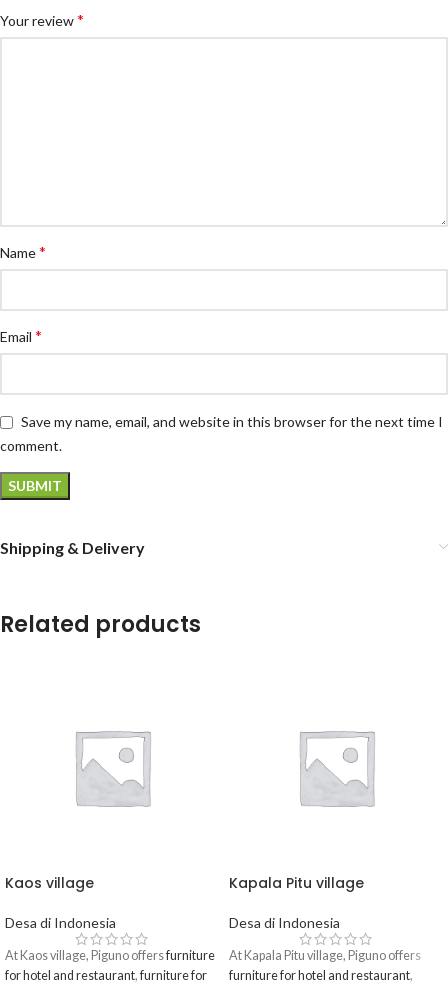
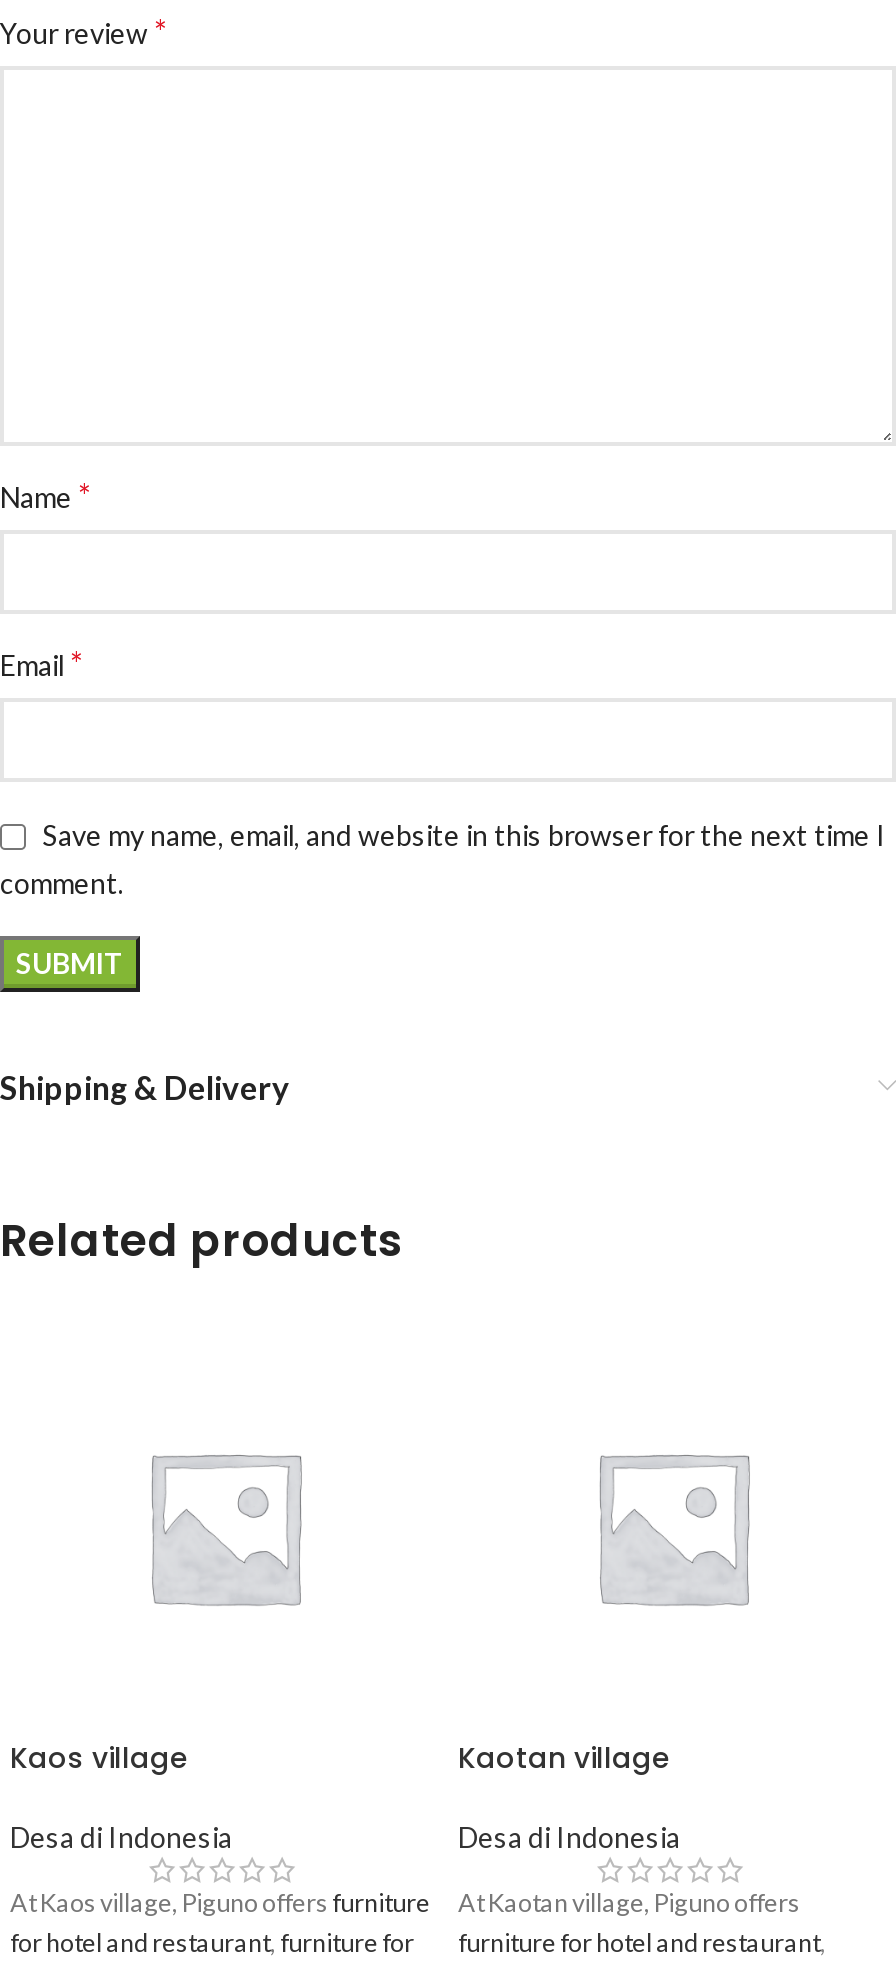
- Kapala Pitu village
+ Kaotan village

- At Kapala Pitu village, Piguno offers
+ At Kaotan village, Piguno offers
